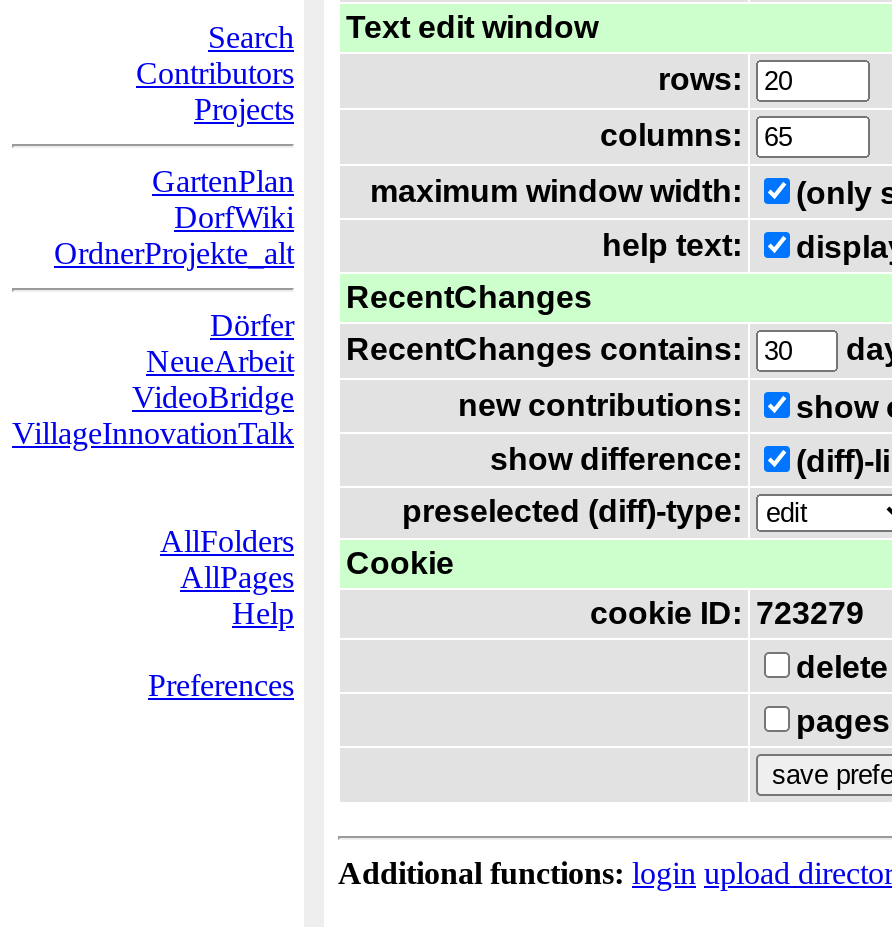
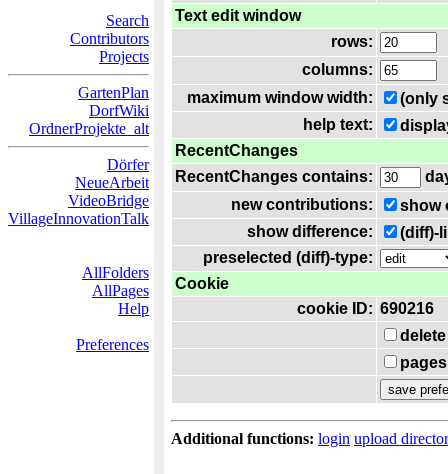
- cookie ID: 723279
+ cookie ID: 690216
